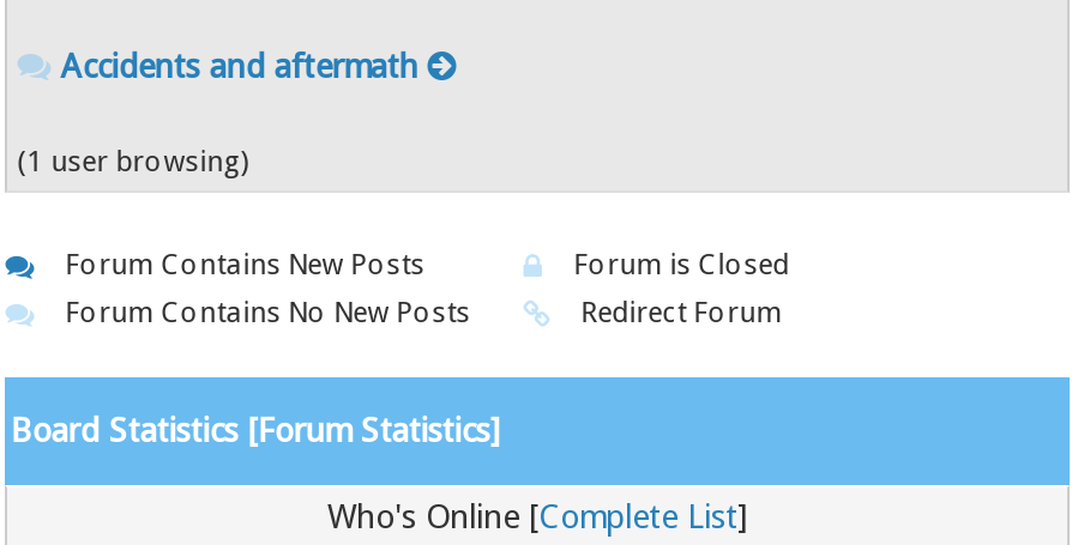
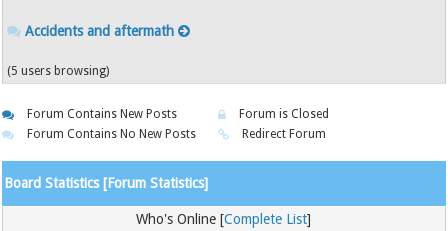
- (1 user browsing)
+ (5 users browsing)
